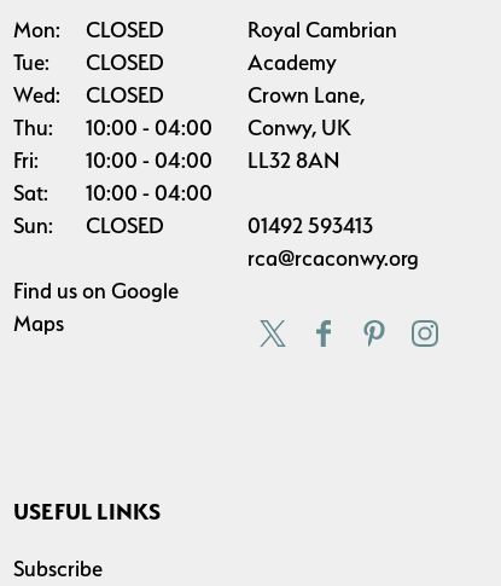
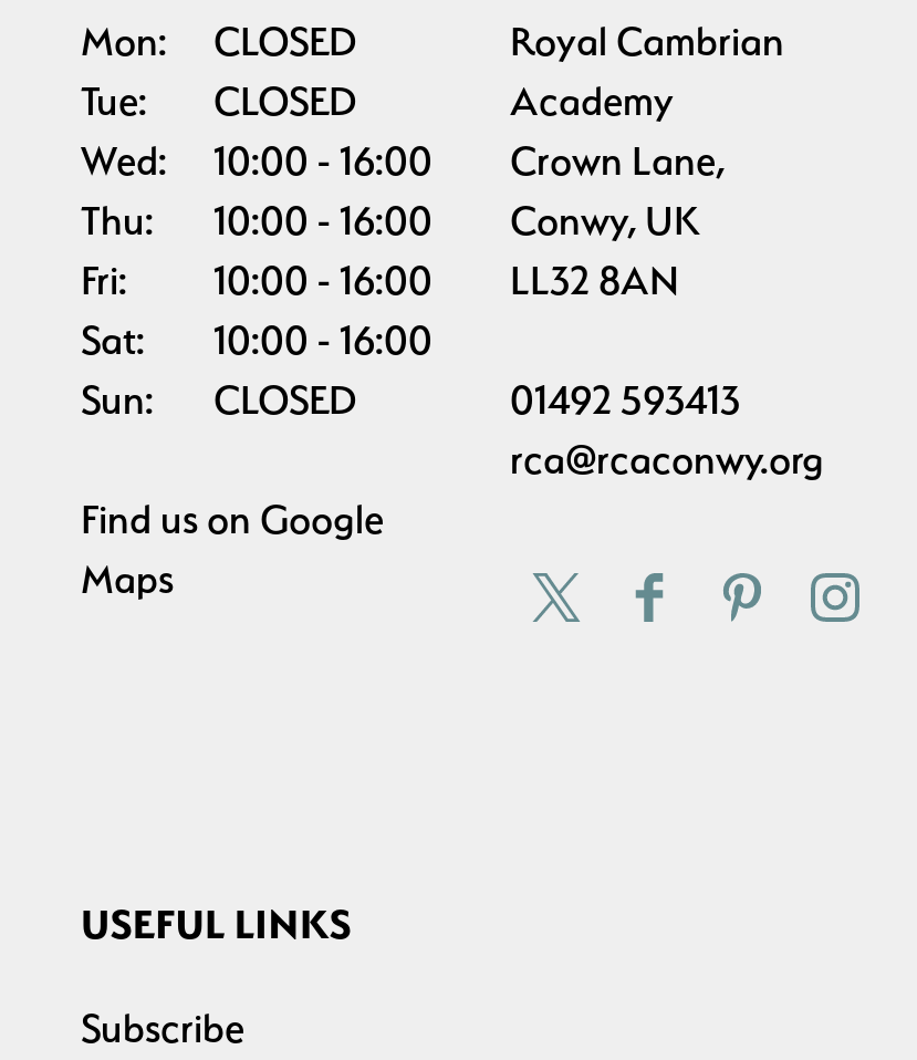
- CLOSED
+ 10:00 16:00

- Thu: 10:00 04:00 Conwy, UK
+ Thu: 10:00 16:00 Conwy, UK

- Fri: 10:00 04:00 LL32 8AN
+ Fri: 10:00 16:00 LL32 8AN

- Sat: 10:00 04:00
+ Sat: 10:00 16:00
